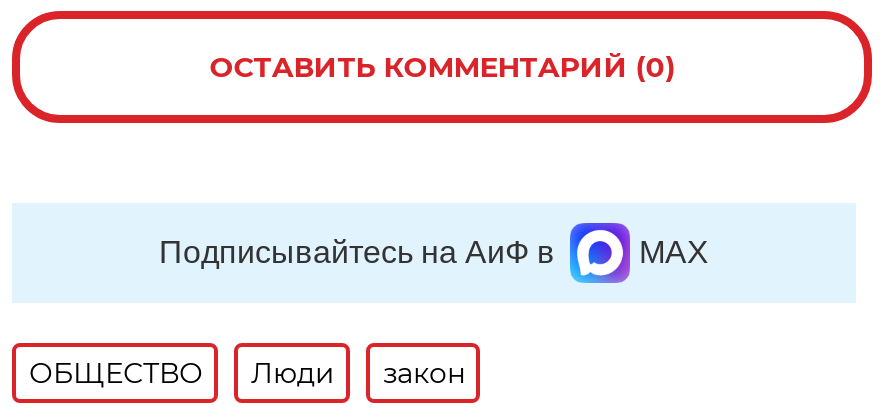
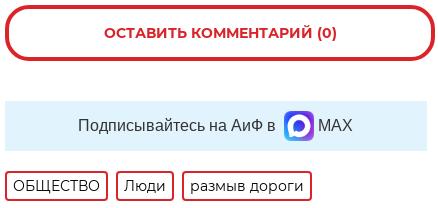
- закон
+ размыв дороги
